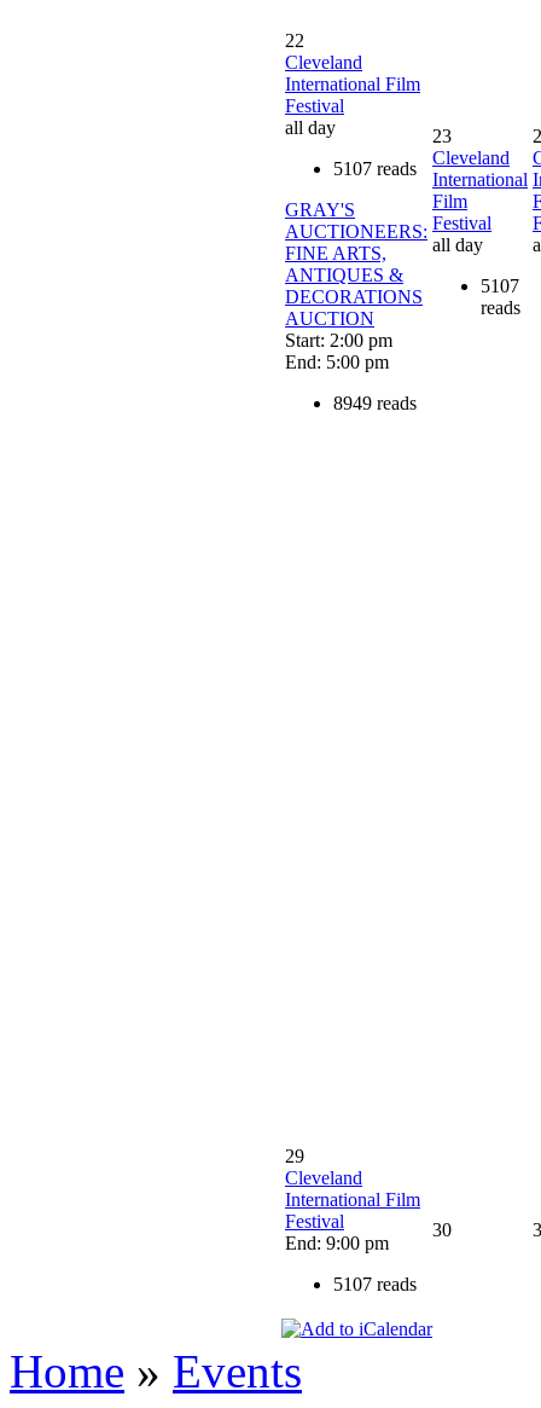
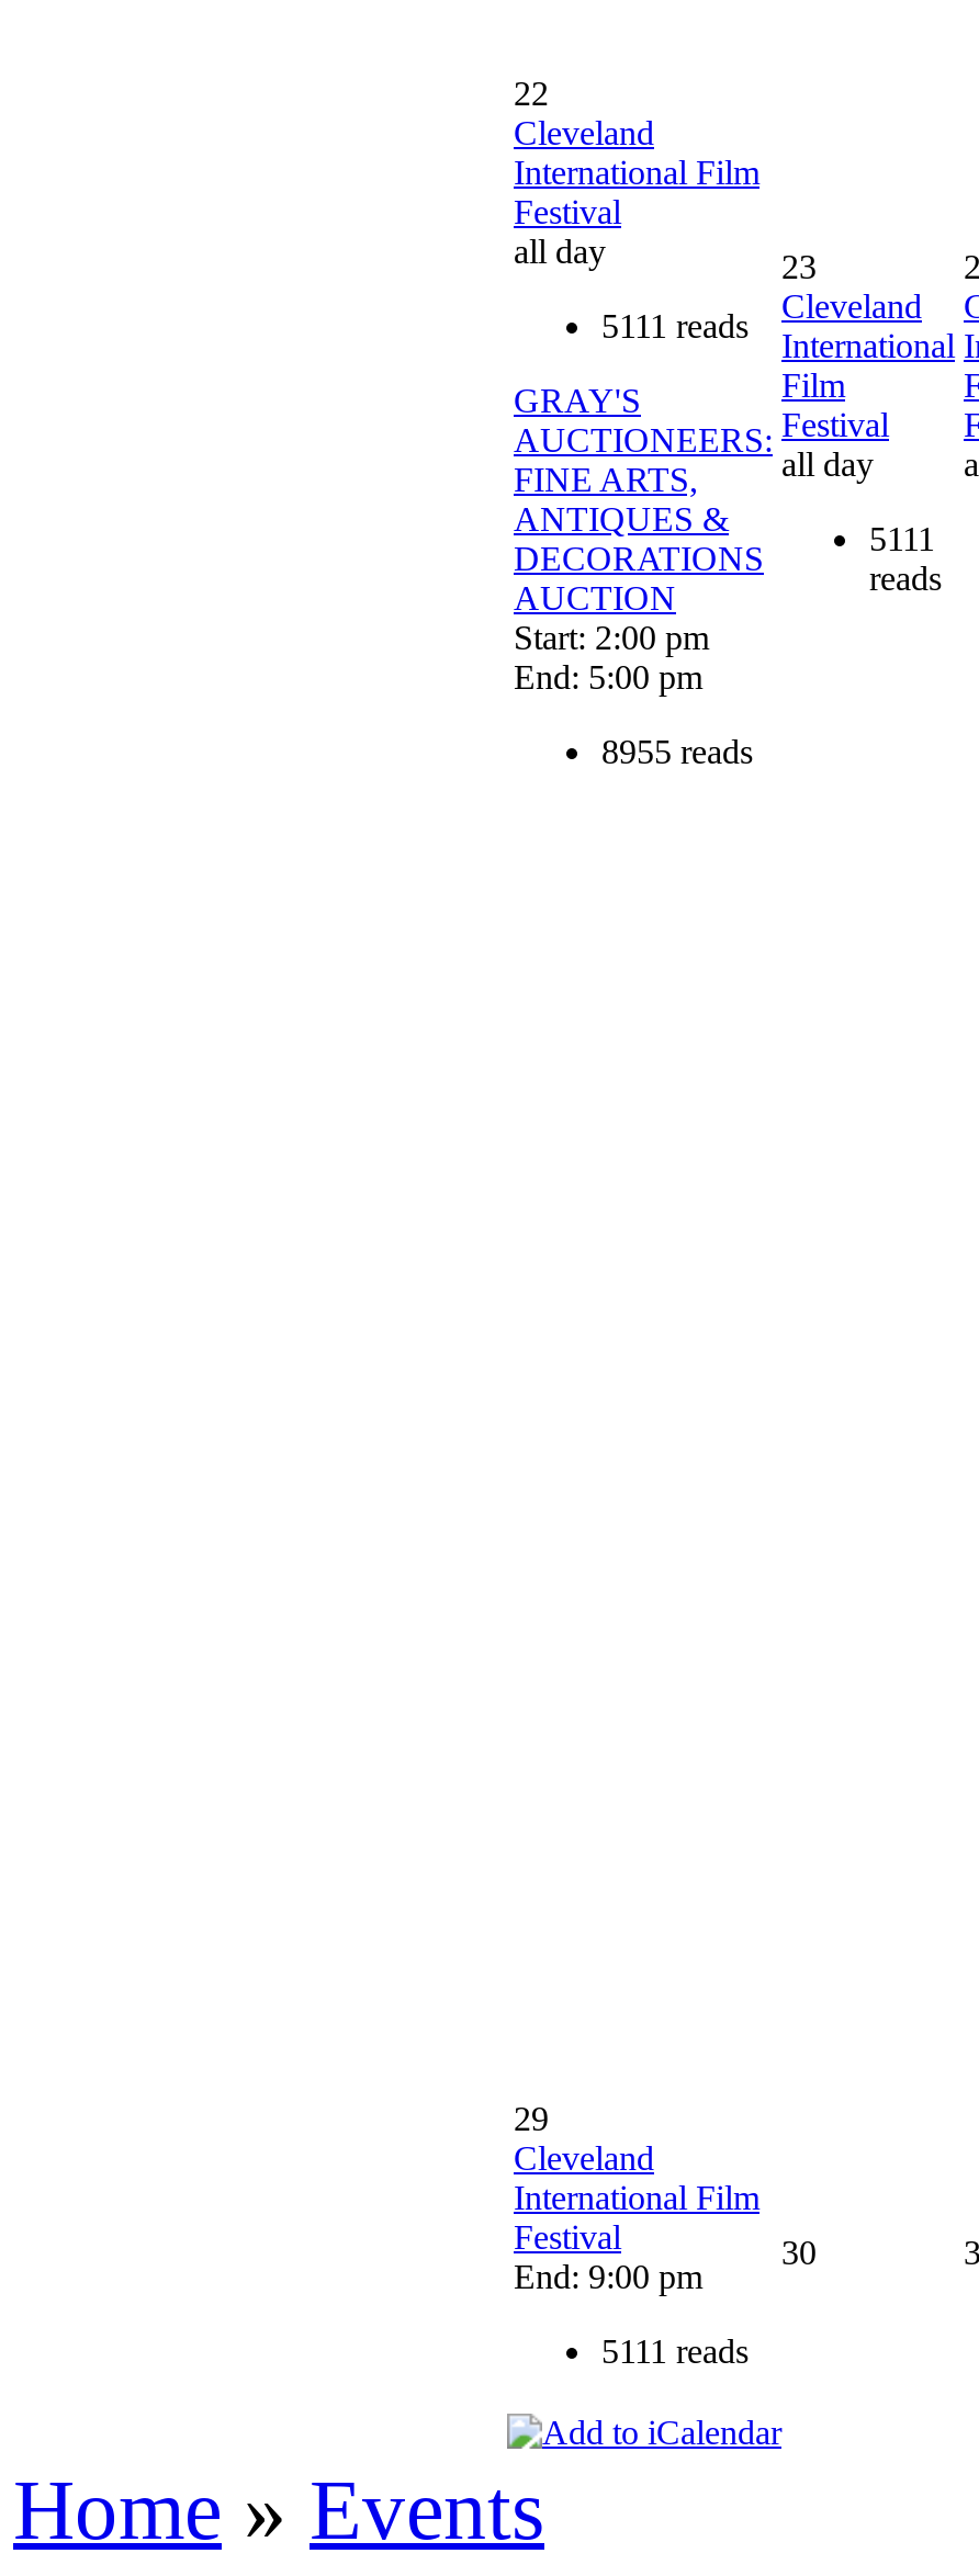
- 5107 reads
+ 5111 reads

- 5107
+ 5111

- 8949 reads
+ 8955 reads

- 5107 reads
+ 5111 reads
